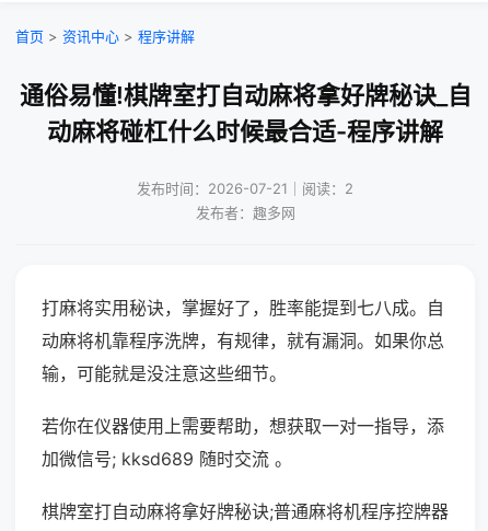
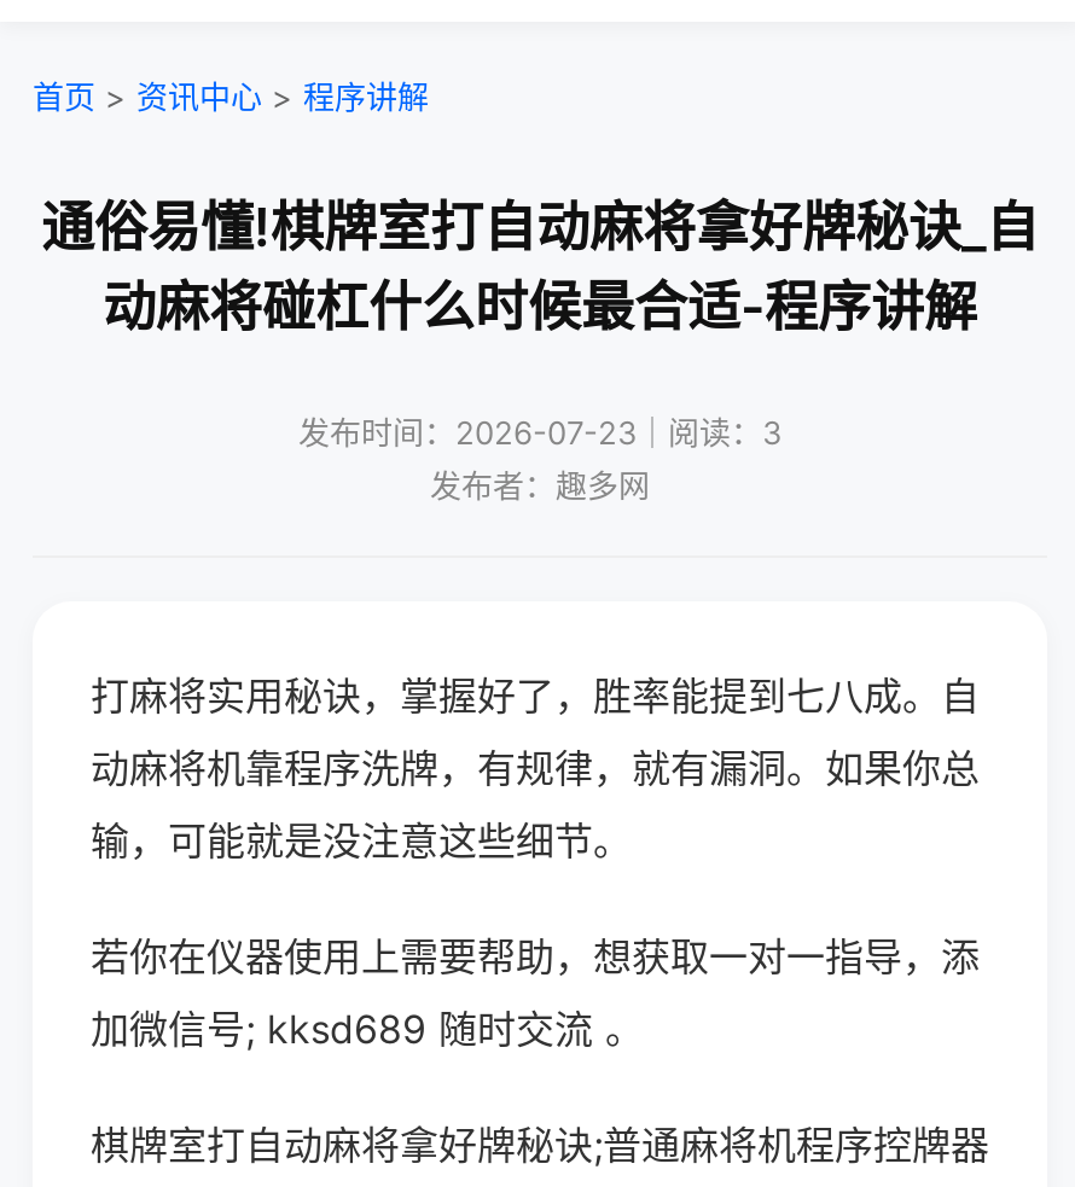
- 发布时间：2026-07-21｜阅读：2
+ 发布时间：2026-07-23｜阅读：3
